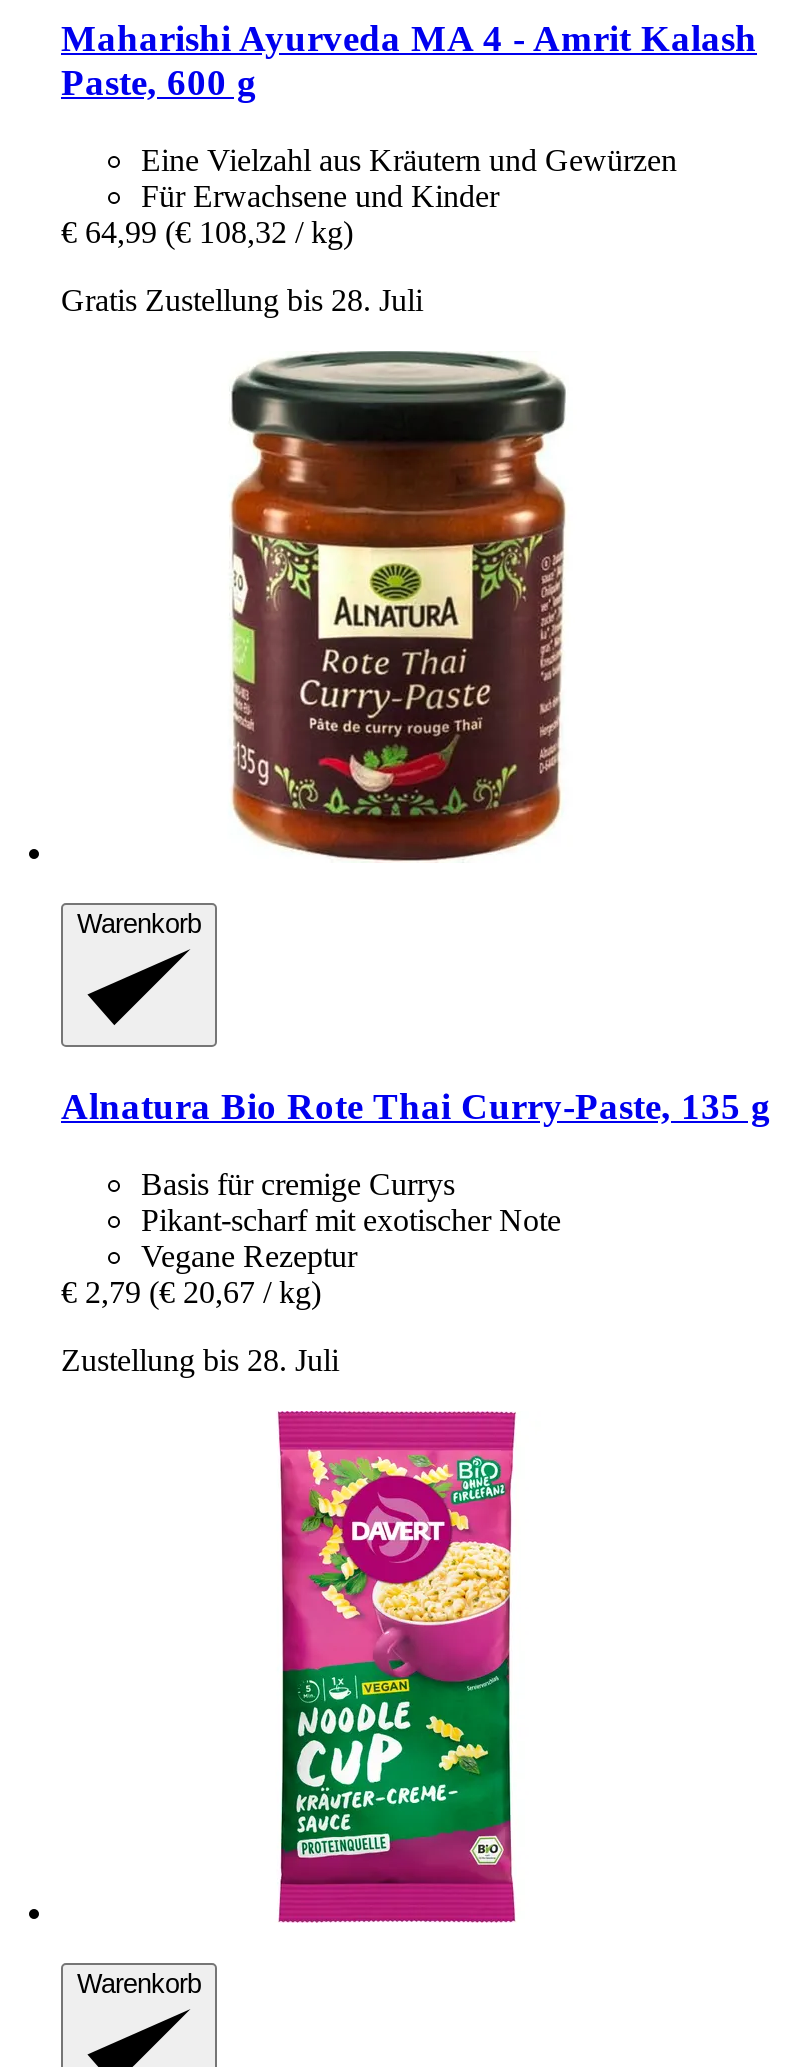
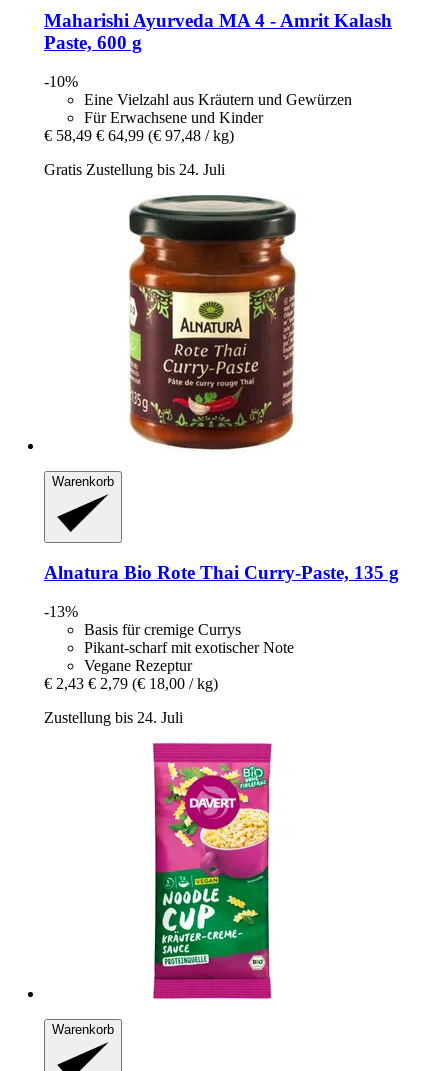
+ -10%

- € 64,99 (€ 108,32 / kg)
+ € 58,49 € 64,99 (€ 97,48 / kg)

- Gratis Zustellung bis 28. Juli
+ Gratis Zustellung bis 24. Juli

+ -13%

- € 2,79 (€ 20,67 / kg)
+ € 2,43 € 2,79 (€ 18,00 / kg)

- Zustellung bis 28. Juli
+ Zustellung bis 24. Juli
